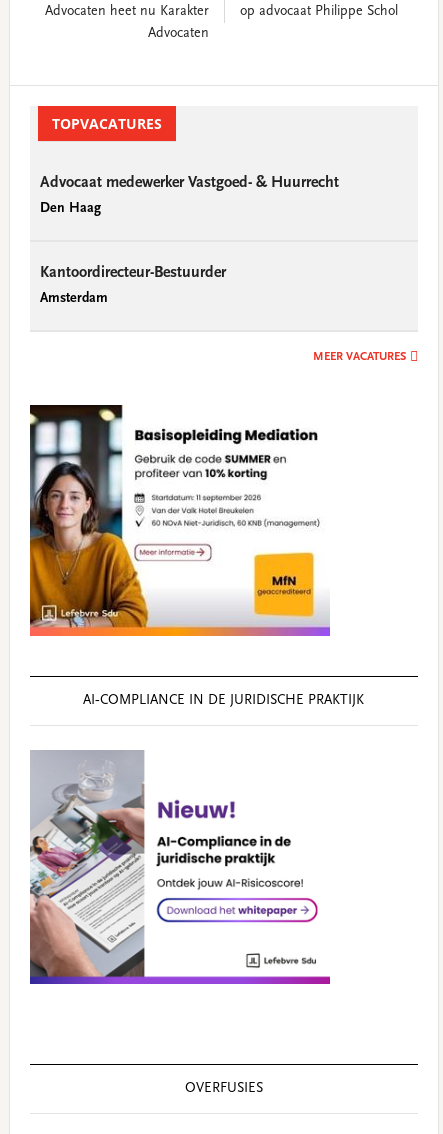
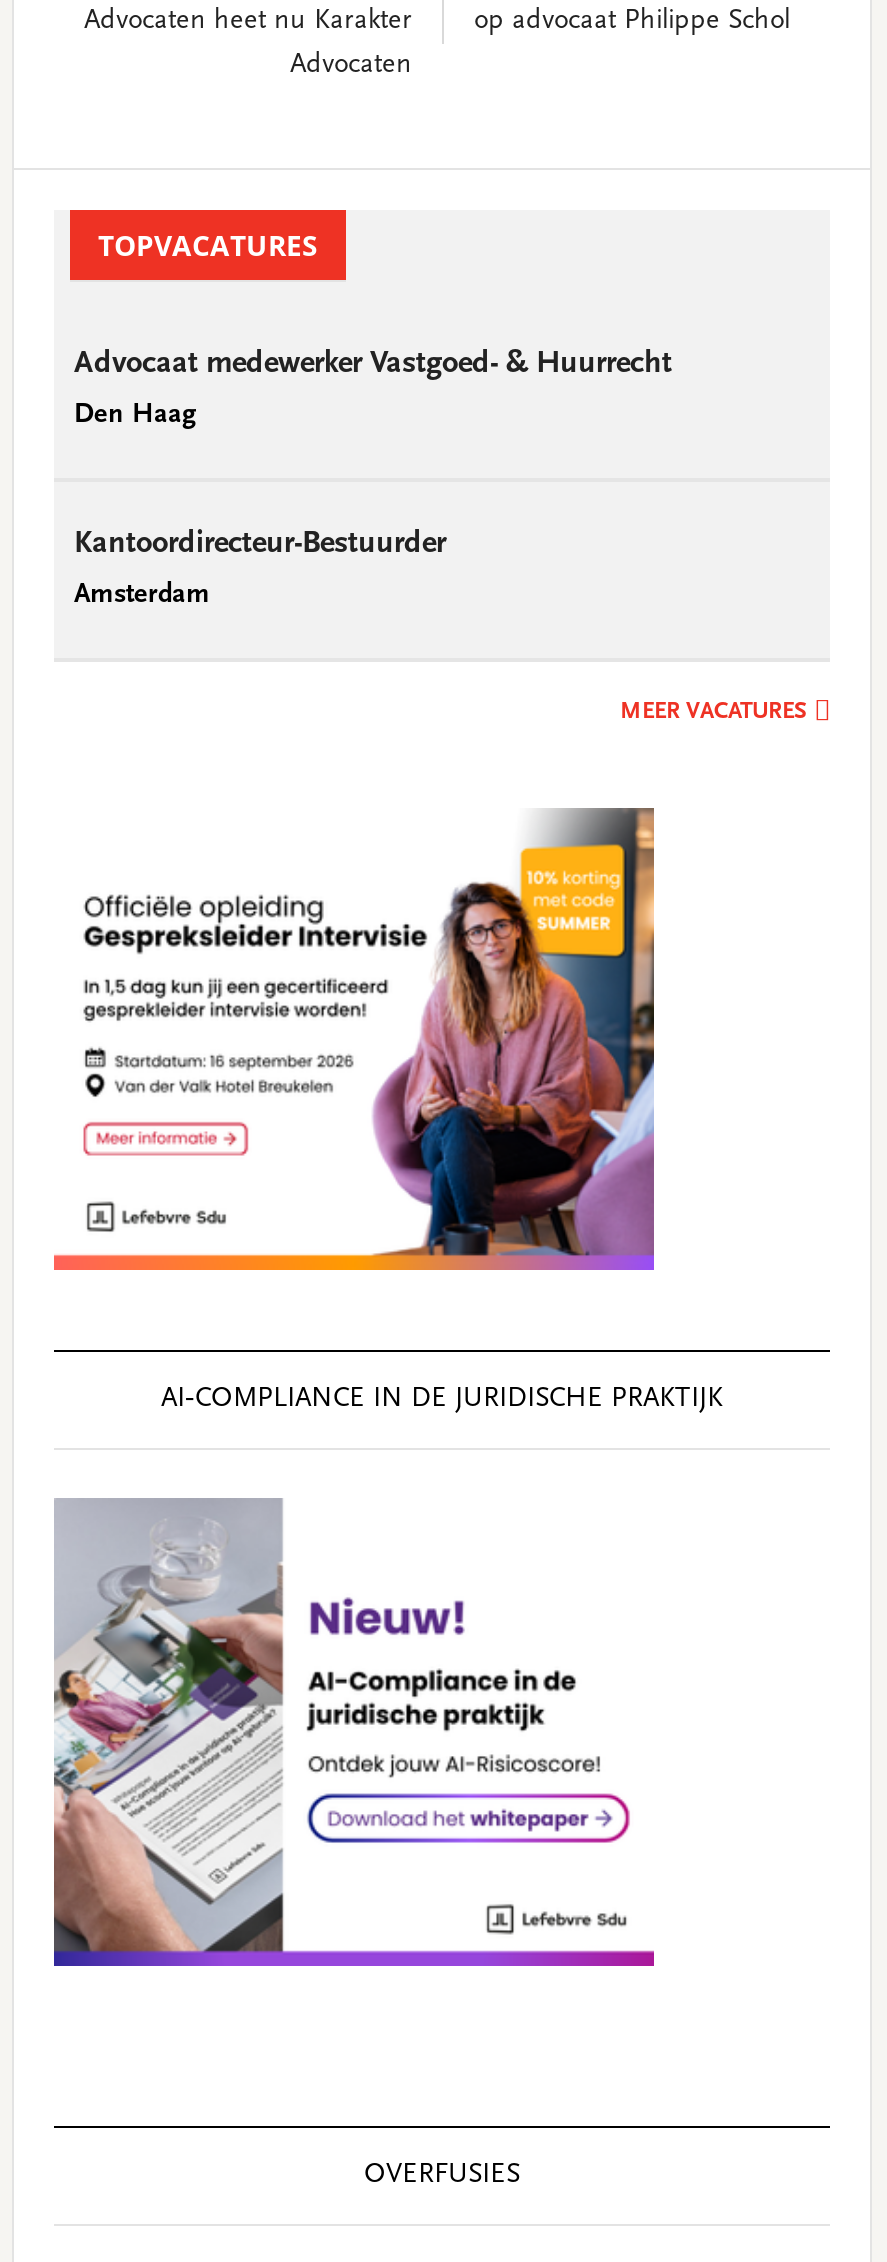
- [image]
+ [image]
